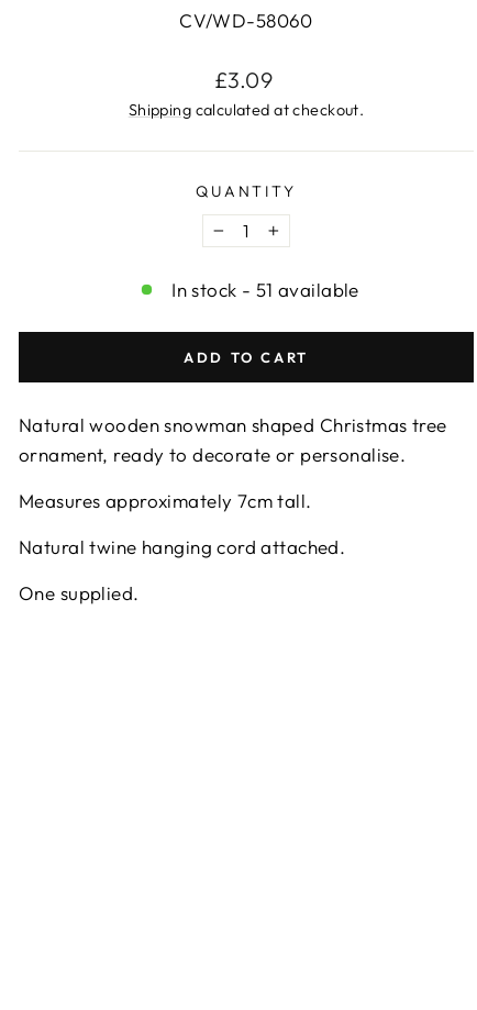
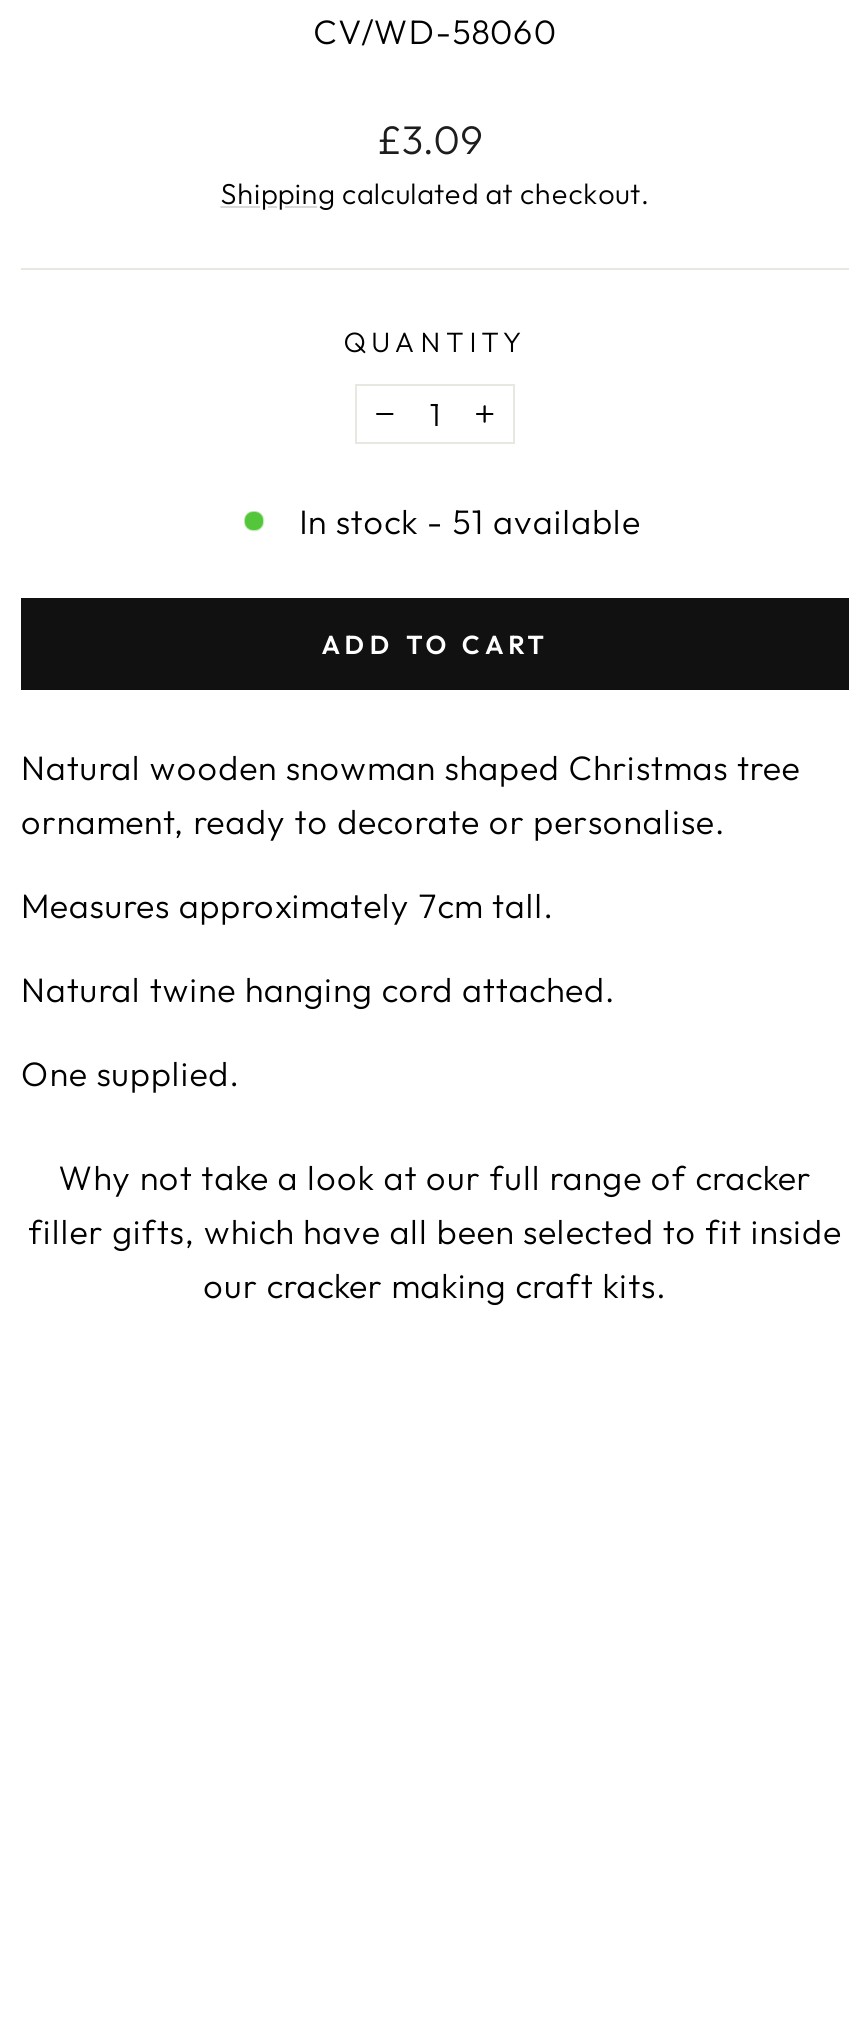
+ Why not take a look at our full range of cracker
+ filler gifts, which have all been selected to fit inside
+ our cracker making craft kits.
